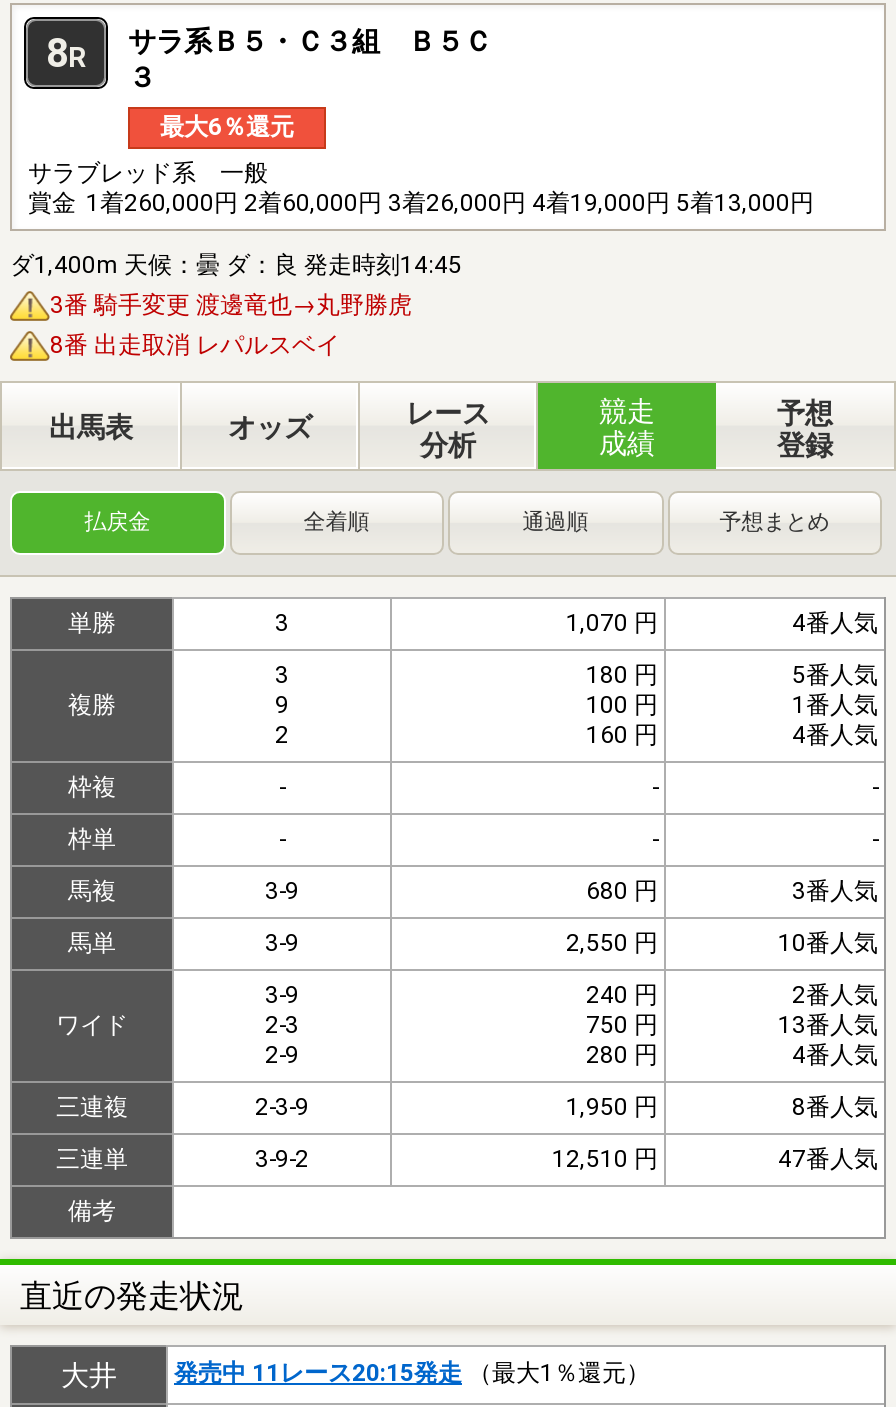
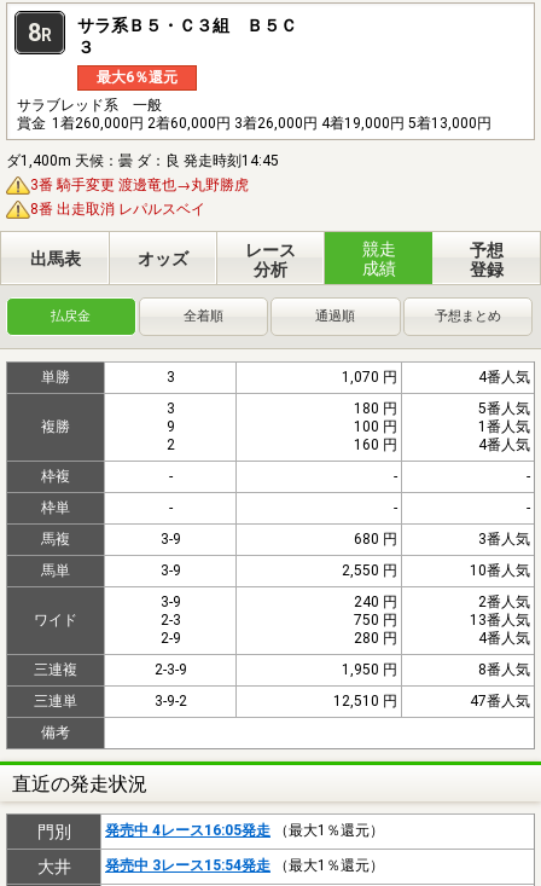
+ 門別
+ 発売中 4レース16:05発走（最大1％還元）

- 発売中 11レース20:15発走（最大1％還元）
+ 発売中 3レース15:54発走（最大1％還元）
